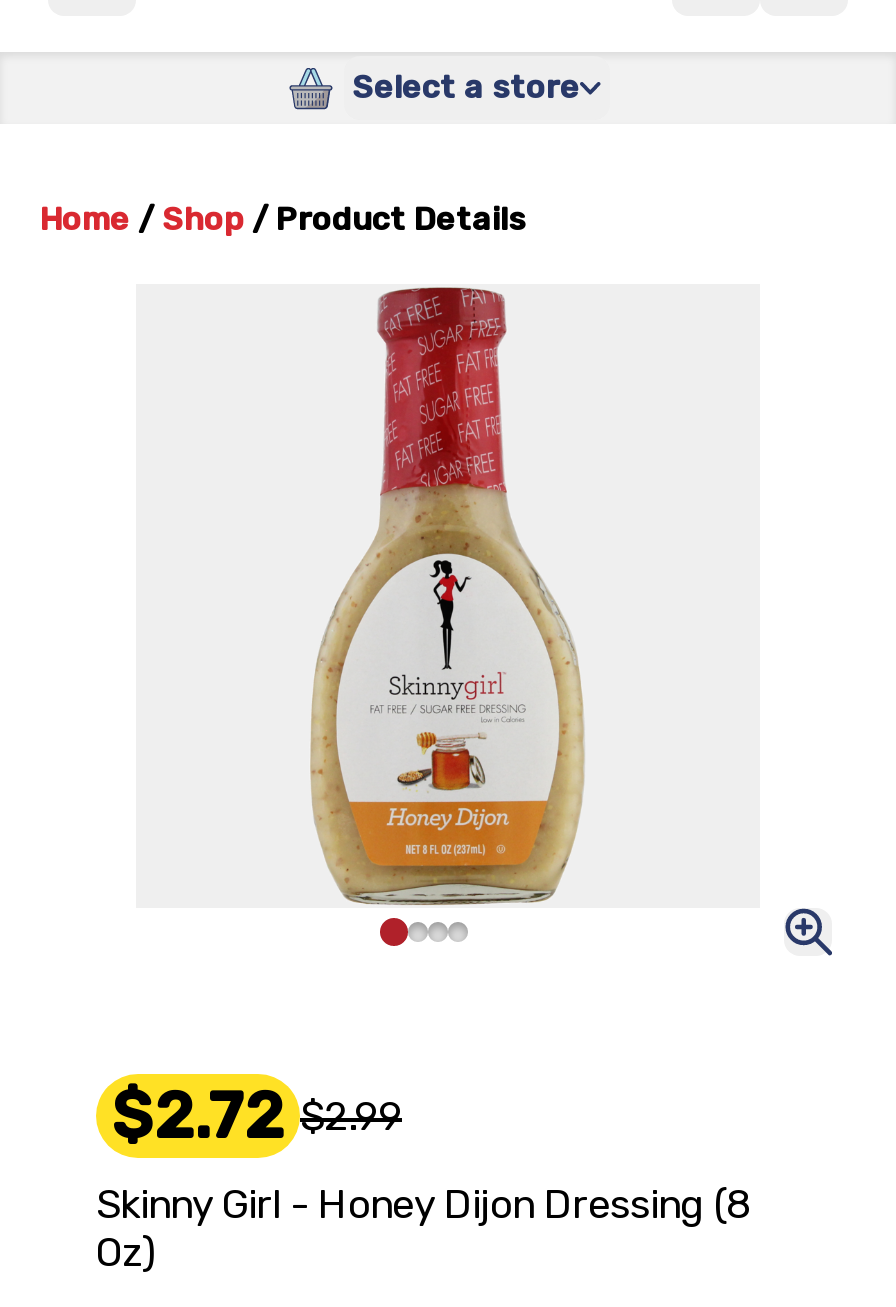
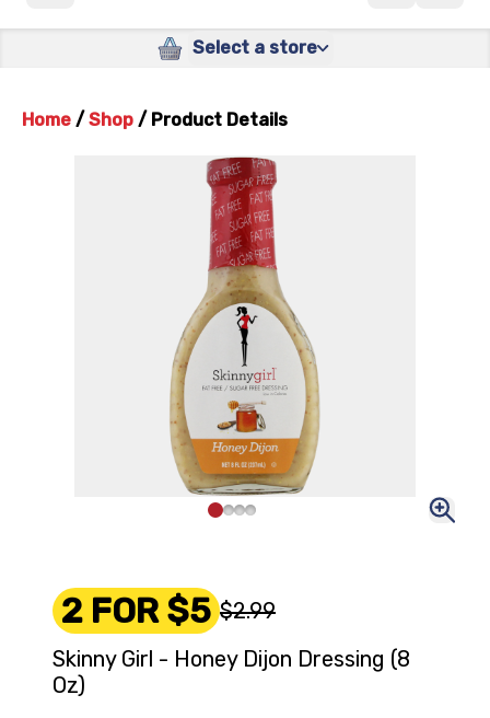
- $2.72 $2.99
+ 2 FOR $5 $2.99
